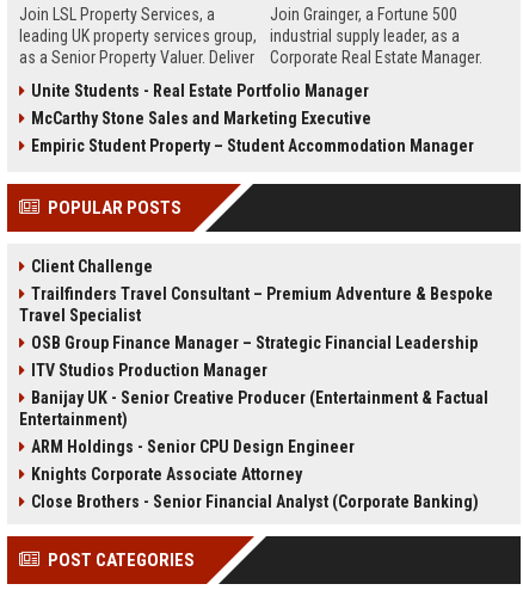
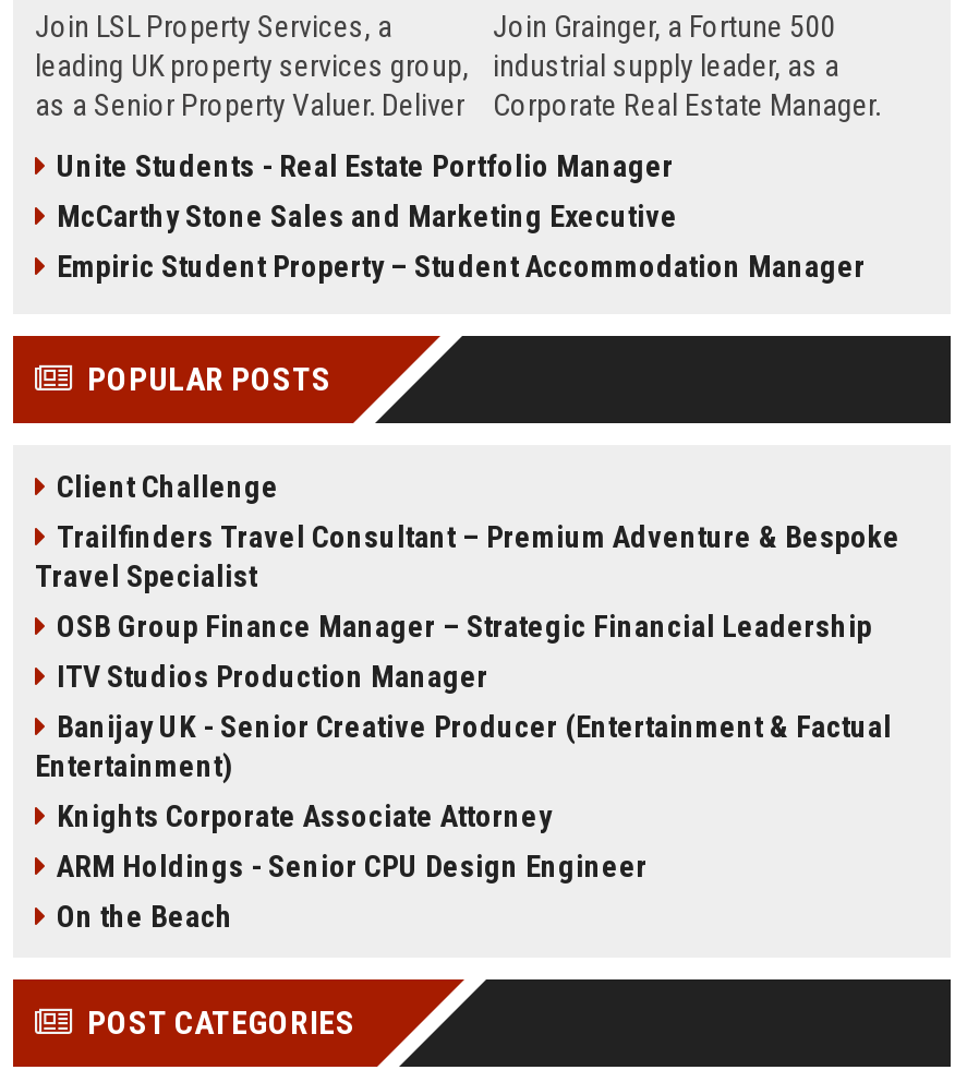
moved down: ARM Holdings - Senior CPU Design Engineer

moved up: Knights Corporate Associate Attorney

- Close Brothers - Senior Financial Analyst (Corporate Banking)
+ On the Beach
